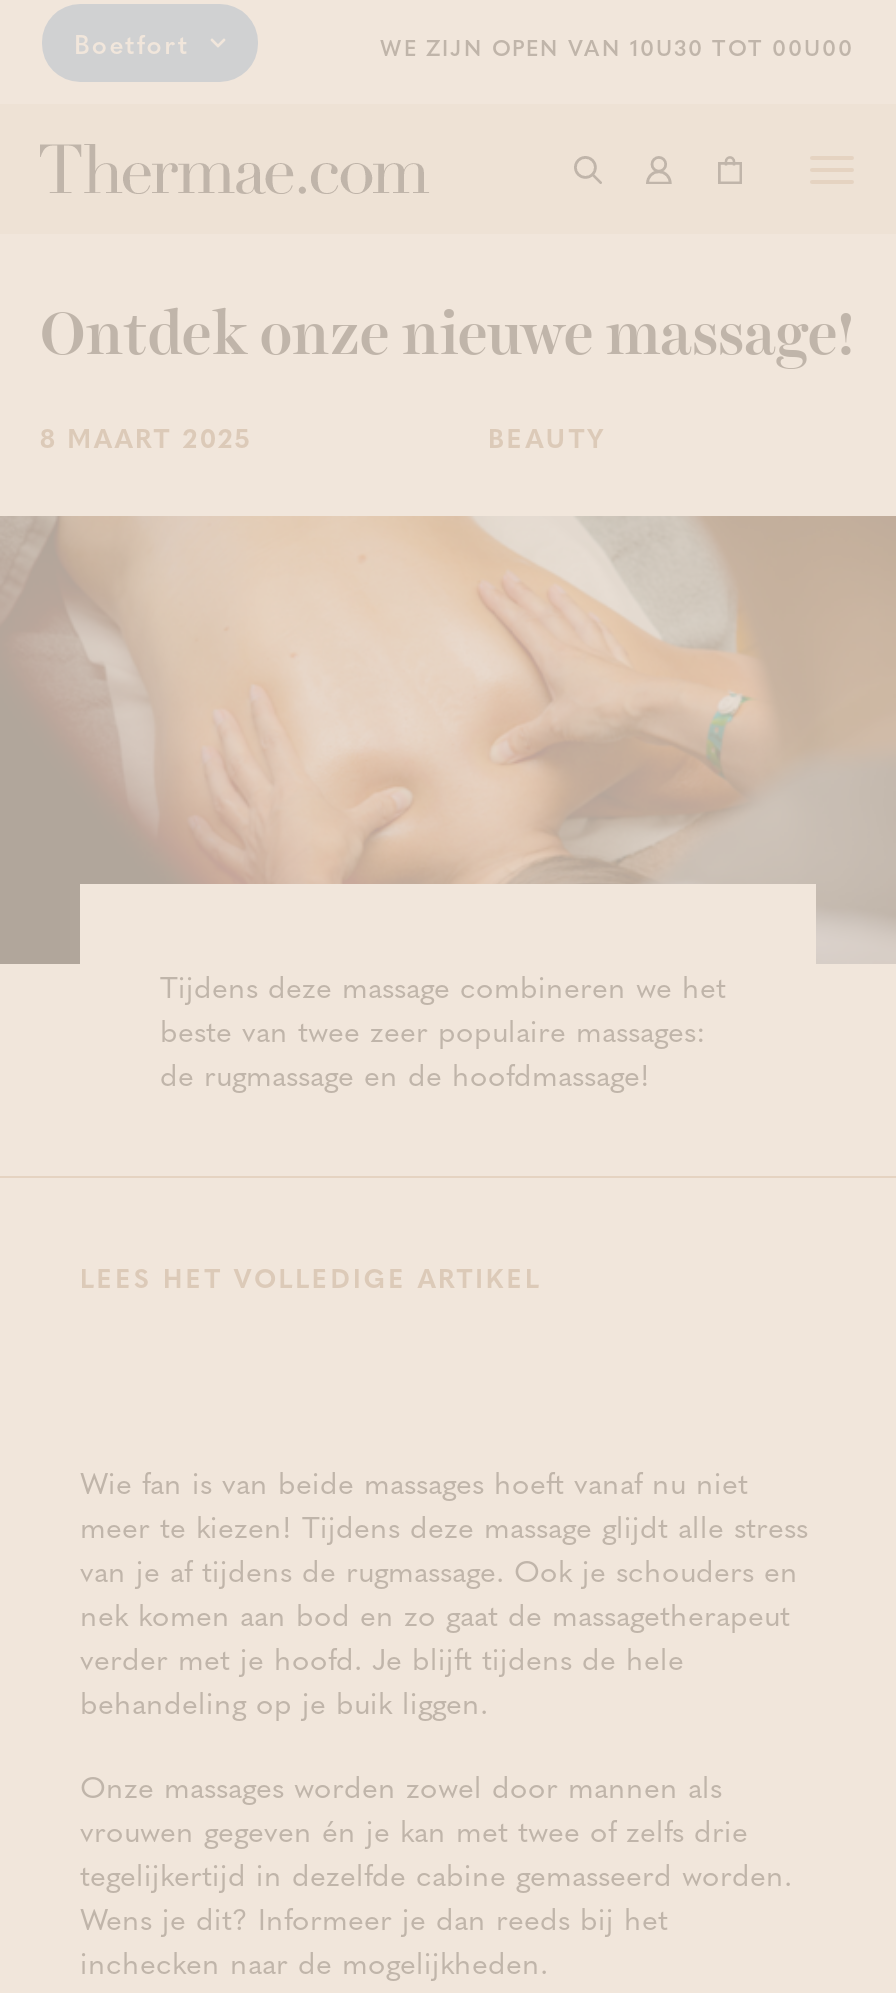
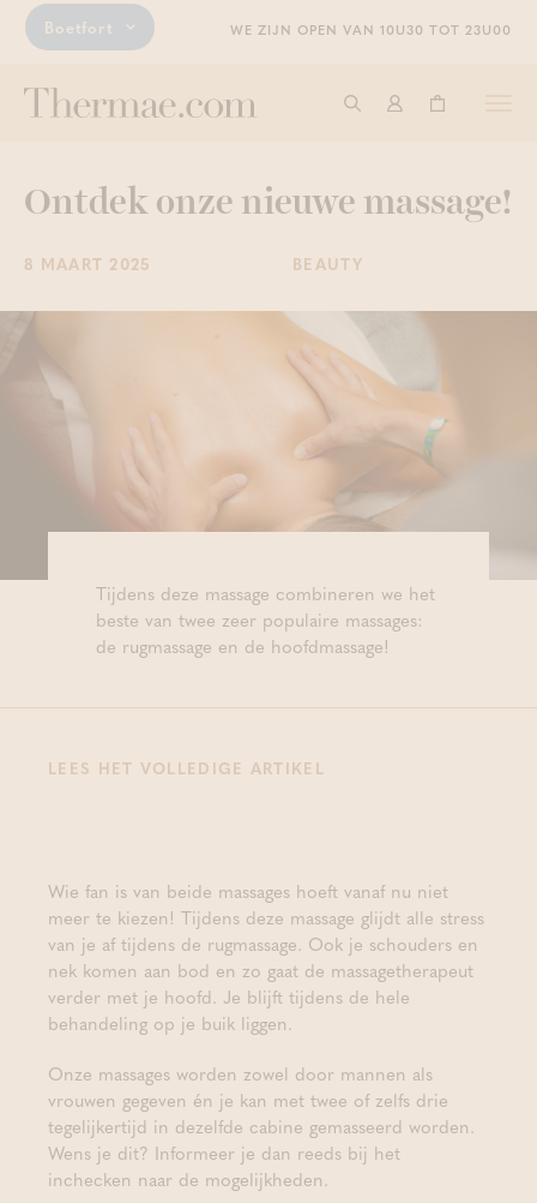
- WE ZIJN OPEN VAN 10U30 TOT 00U00
+ WE ZIJN OPEN VAN 10U30 TOT 23U00
